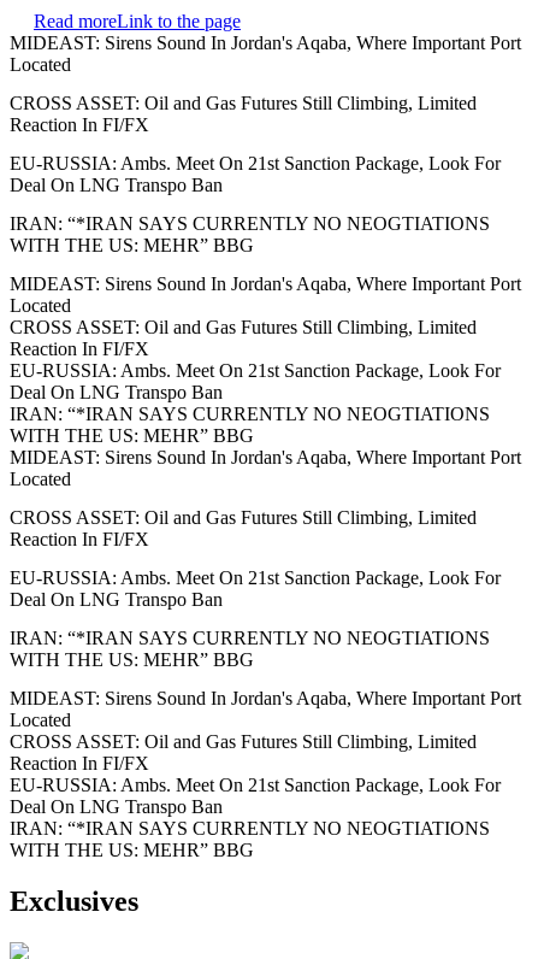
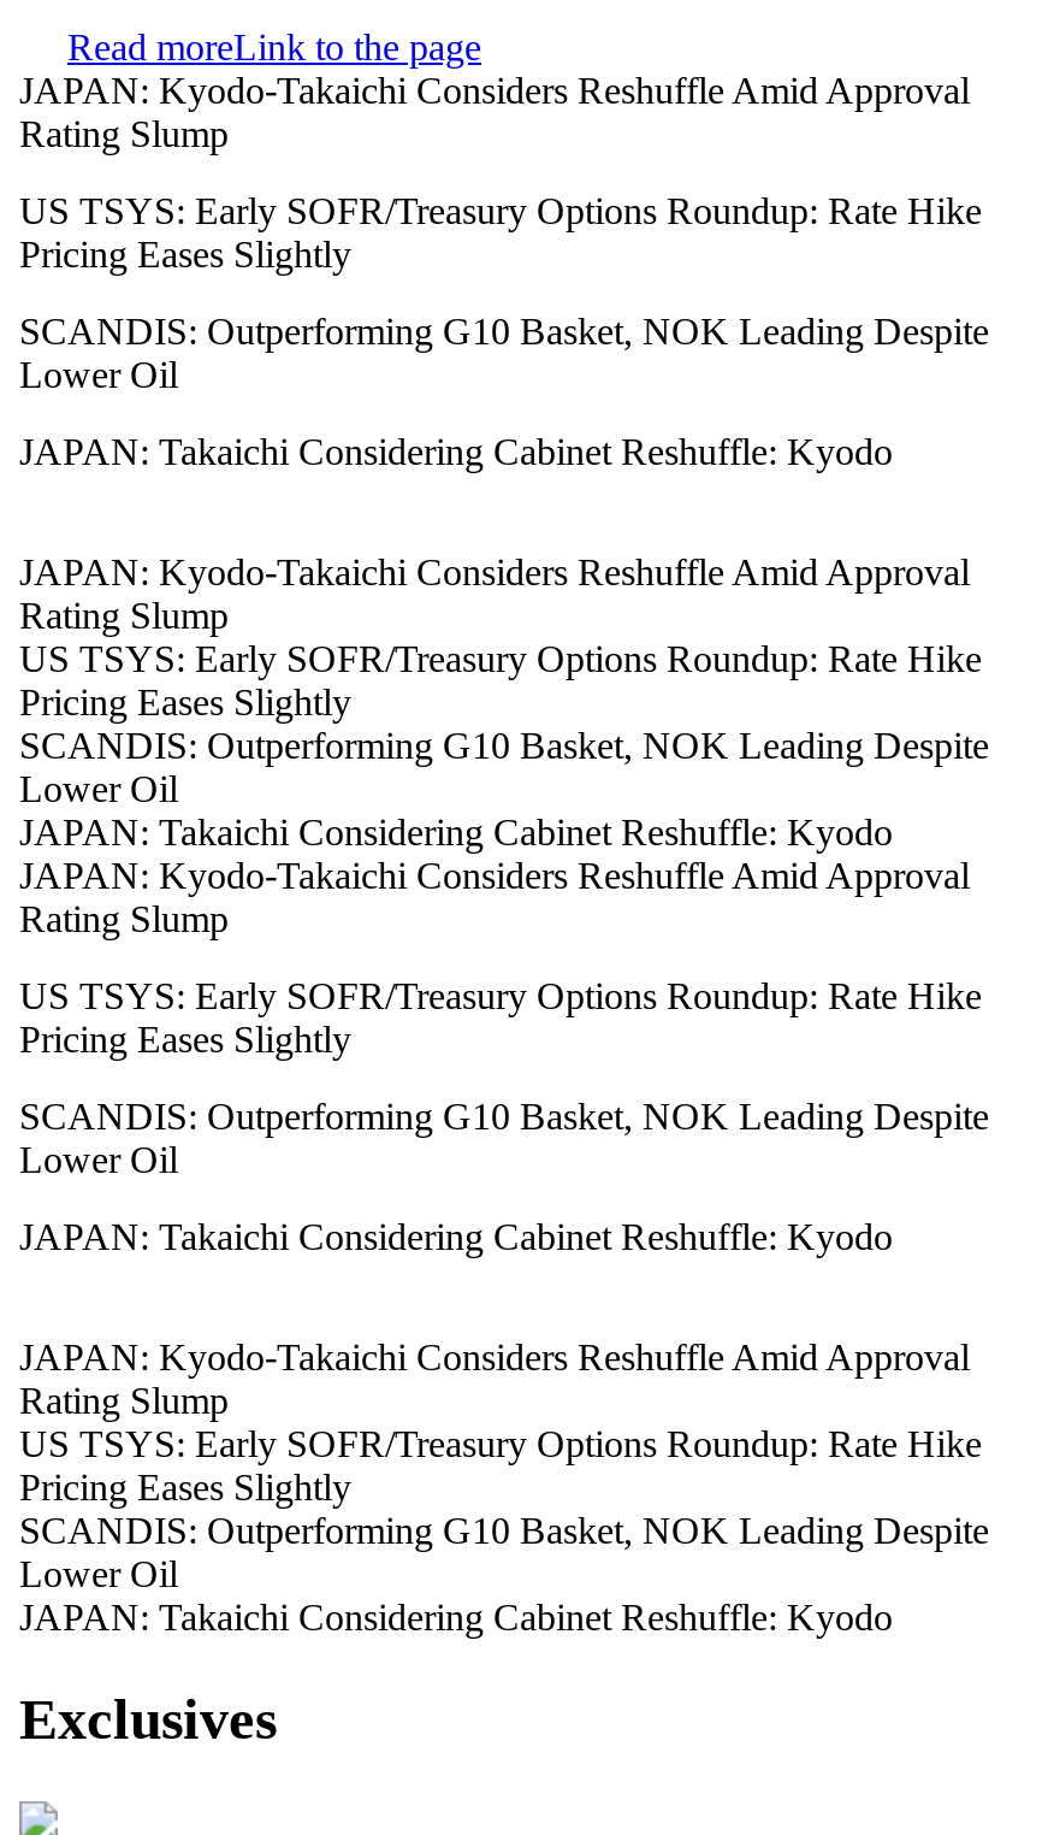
- MIDEAST: Sirens Sound In Jordan's Aqaba, Where Important Port
- Located
+ JAPAN: Kyodo-Takaichi Considers Reshuffle Amid Approval
+ Rating Slump

- CROSS ASSET: Oil and Gas Futures Still Climbing, Limited
- Reaction In FI/FX
+ US TSYS: Early SOFR/Treasury Options Roundup: Rate Hike
+ Pricing Eases Slightly

- EU-RUSSIA: Ambs. Meet On 21st Sanction Package, Look For
- Deal On LNG Transpo Ban
+ SCANDIS: Outperforming G10 Basket, NOK Leading Despite
+ Lower Oil

- IRAN: “*IRAN SAYS CURRENTLY NO NEOGTIATIONS
- WITH THE US: MEHR” BBG
+ JAPAN: Takaichi Considering Cabinet Reshuffle: Kyodo

- MIDEAST: Sirens Sound In Jordan's Aqaba, Where Important Port
- Located
- CROSS ASSET: Oil and Gas Futures Still Climbing, Limited
- Reaction In FI/FX
- EU-RUSSIA: Ambs. Meet On 21st Sanction Package, Look For
- Deal On LNG Transpo Ban
- IRAN: “*IRAN SAYS CURRENTLY NO NEOGTIATIONS
- WITH THE US: MEHR” BBG
- MIDEAST: Sirens Sound In Jordan's Aqaba, Where Important Port
- Located
+ JAPAN: Kyodo-Takaichi Considers Reshuffle Amid Approval
+ Rating Slump
+ US TSYS: Early SOFR/Treasury Options Roundup: Rate Hike
+ Pricing Eases Slightly
+ SCANDIS: Outperforming G10 Basket, NOK Leading Despite
+ Lower Oil
+ JAPAN: Takaichi Considering Cabinet Reshuffle: Kyodo
+ JAPAN: Kyodo-Takaichi Considers Reshuffle Amid Approval
+ Rating Slump

- CROSS ASSET: Oil and Gas Futures Still Climbing, Limited
- Reaction In FI/FX
+ US TSYS: Early SOFR/Treasury Options Roundup: Rate Hike
+ Pricing Eases Slightly

- EU-RUSSIA: Ambs. Meet On 21st Sanction Package, Look For
- Deal On LNG Transpo Ban
+ SCANDIS: Outperforming G10 Basket, NOK Leading Despite
+ Lower Oil

- IRAN: “*IRAN SAYS CURRENTLY NO NEOGTIATIONS
- WITH THE US: MEHR” BBG
+ JAPAN: Takaichi Considering Cabinet Reshuffle: Kyodo

- MIDEAST: Sirens Sound In Jordan's Aqaba, Where Important Port
- Located
- CROSS ASSET: Oil and Gas Futures Still Climbing, Limited
- Reaction In FI/FX
- EU-RUSSIA: Ambs. Meet On 21st Sanction Package, Look For
- Deal On LNG Transpo Ban
- IRAN: “*IRAN SAYS CURRENTLY NO NEOGTIATIONS
- WITH THE US: MEHR” BBG
+ JAPAN: Kyodo-Takaichi Considers Reshuffle Amid Approval
+ Rating Slump
+ US TSYS: Early SOFR/Treasury Options Roundup: Rate Hike
+ Pricing Eases Slightly
+ SCANDIS: Outperforming G10 Basket, NOK Leading Despite
+ Lower Oil
+ JAPAN: Takaichi Considering Cabinet Reshuffle: Kyodo
